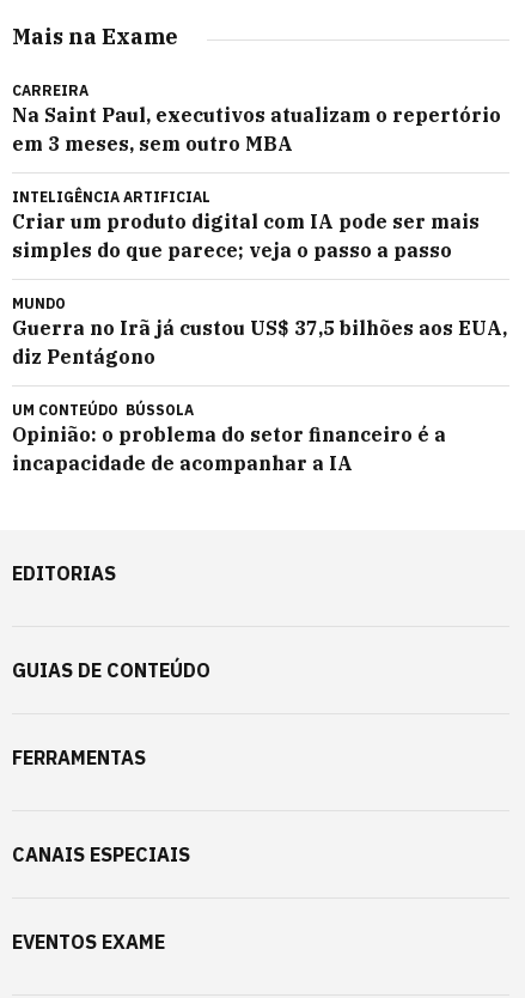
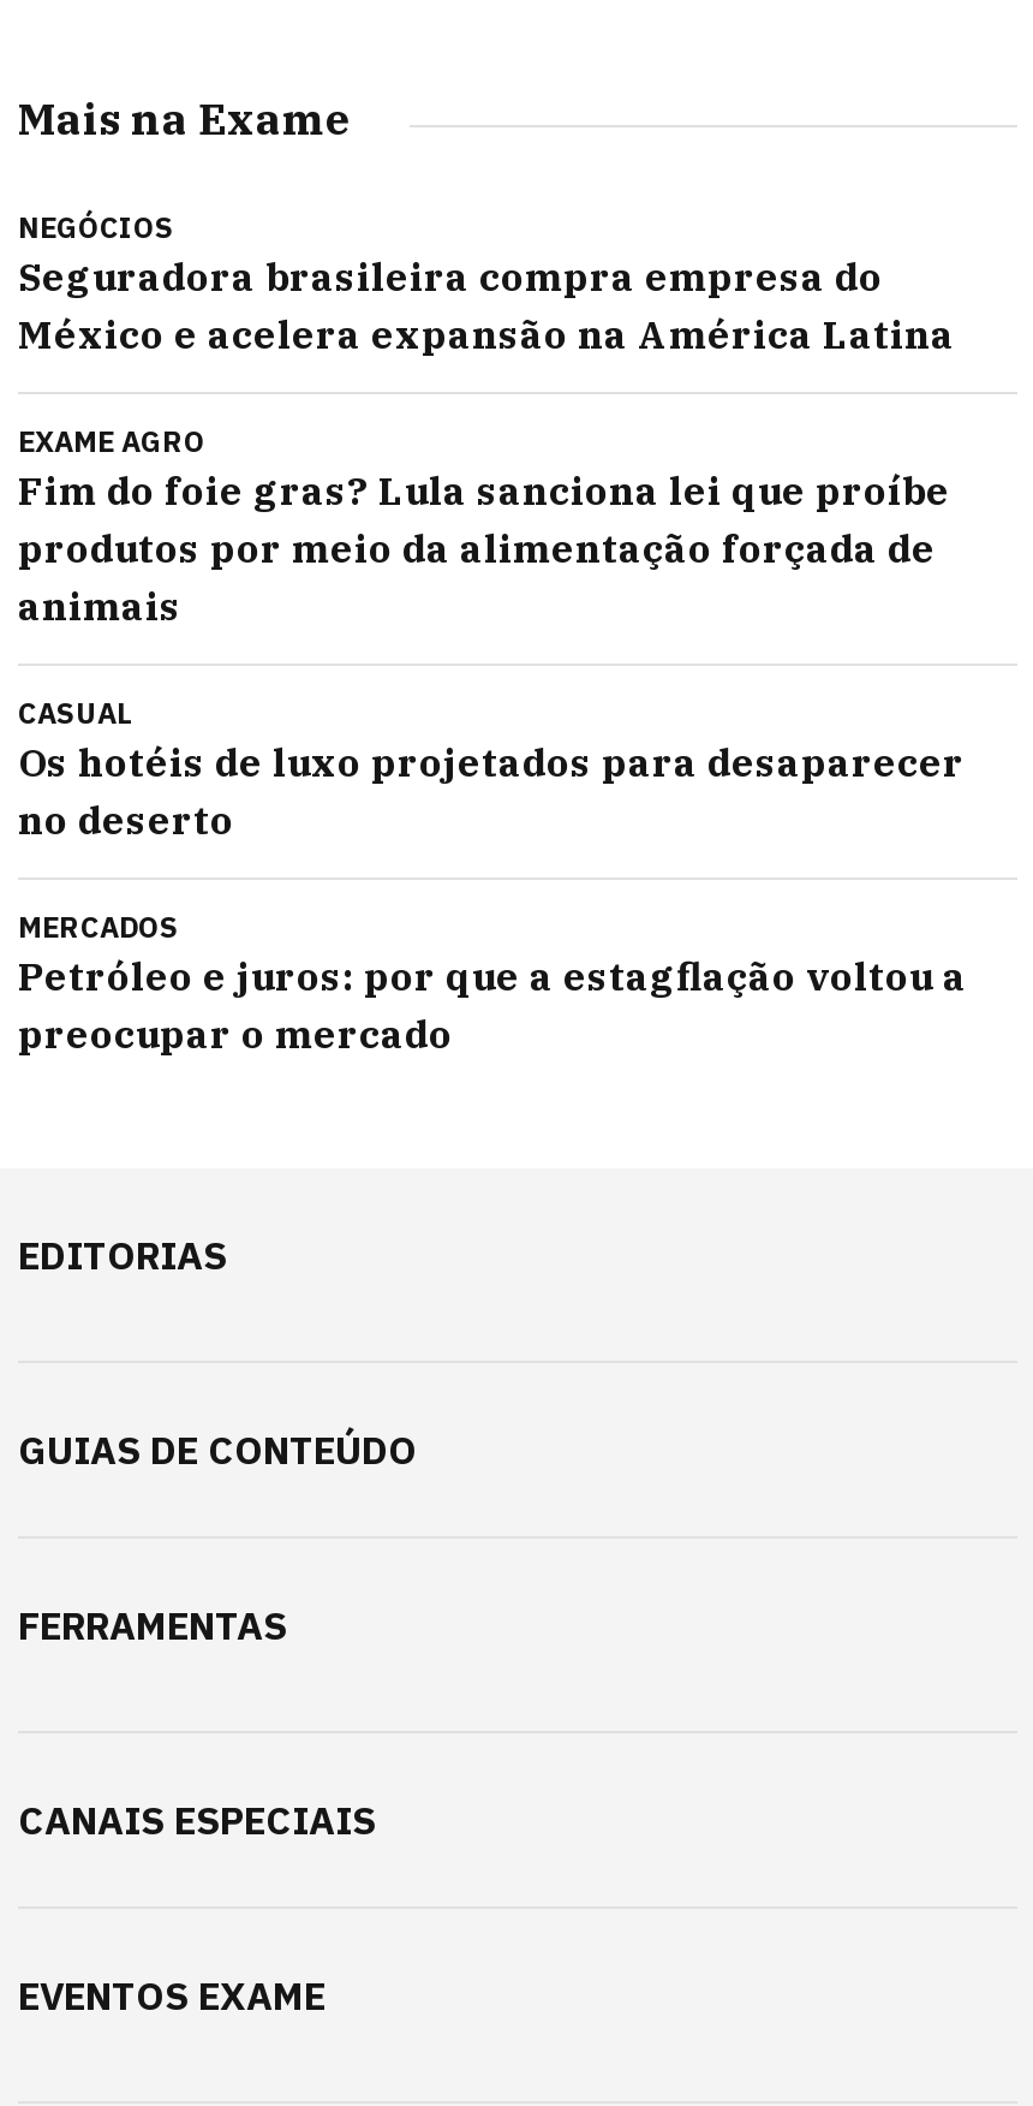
- CARREIRA
- Na Saint Paul, executivos atualizam o repertório
- em 3 meses, sem outro MBA
+ NEGÓCIOS
+ Seguradora brasileira compra empresa do
+ México e acelera expansão na América Latina

- INTELIGÊNCIA ARTIFICIAL
- Criar um produto digital com IA pode ser mais
- simples do que parece; veja o passo a passo
+ EXAME AGRO
+ Fim do foie gras? Lula sanciona lei que proíbe
+ produtos por meio da alimentação forçada de
+ animais

- MUNDO
- Guerra no Irã já custou US$ 37,5 bilhões aos EUA,
- diz Pentágono
+ CASUAL
+ Os hotéis de luxo projetados para desaparecer
+ no deserto

- UM CONTEÚDO BÚSSOLA
- Opinião: o problema do setor financeiro é a
- incapacidade de acompanhar a IA
+ MERCADOS
+ Petróleo e juros: por que a estagflação voltou a
+ preocupar o mercado
